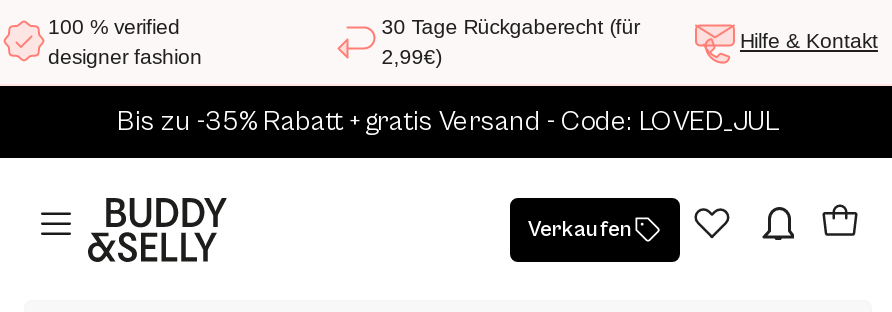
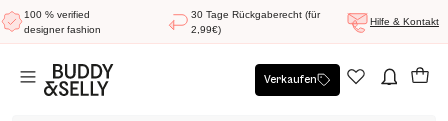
- Bis zu -35% Rabatt + gratis Versand - Code: LOVED_JUL
